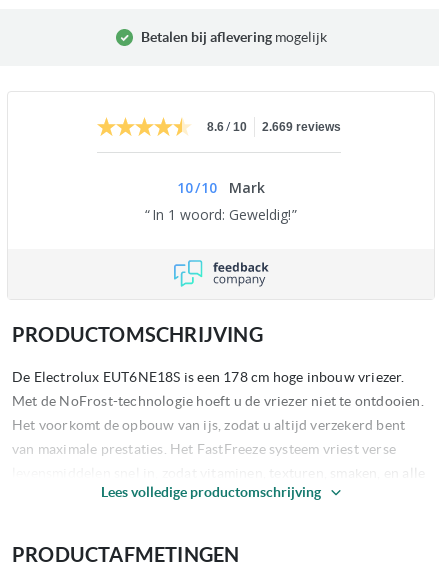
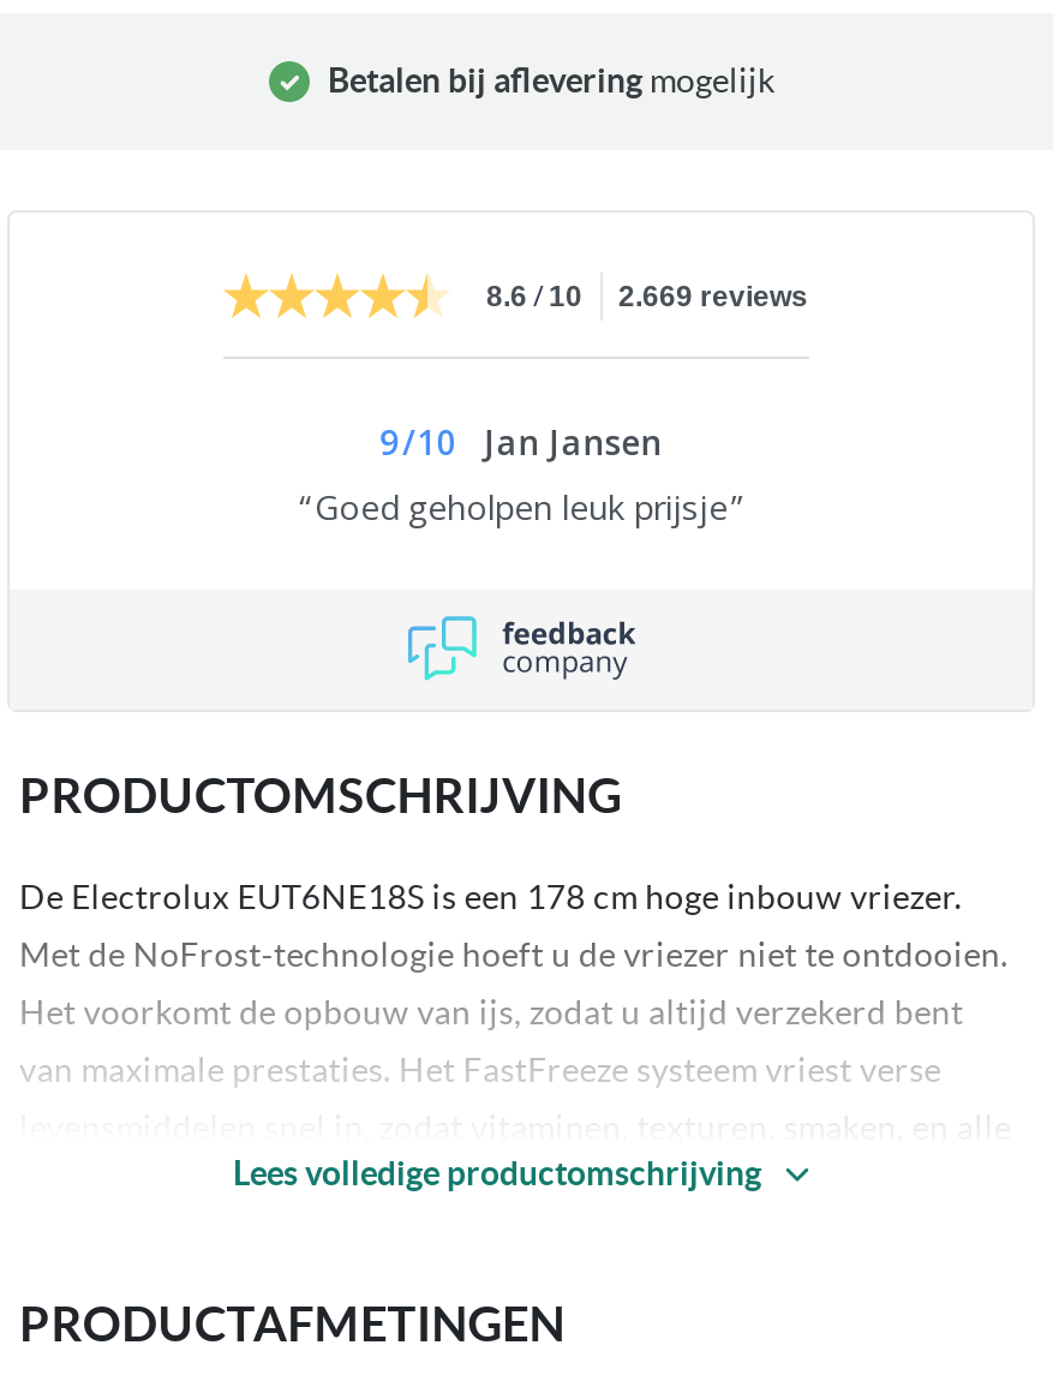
- 10 / 10
- Mark
- In 1 woord: Geweldig!
+ 9 / 10
+ Jan Jansen
+ Goed geholpen leuk prijsje
